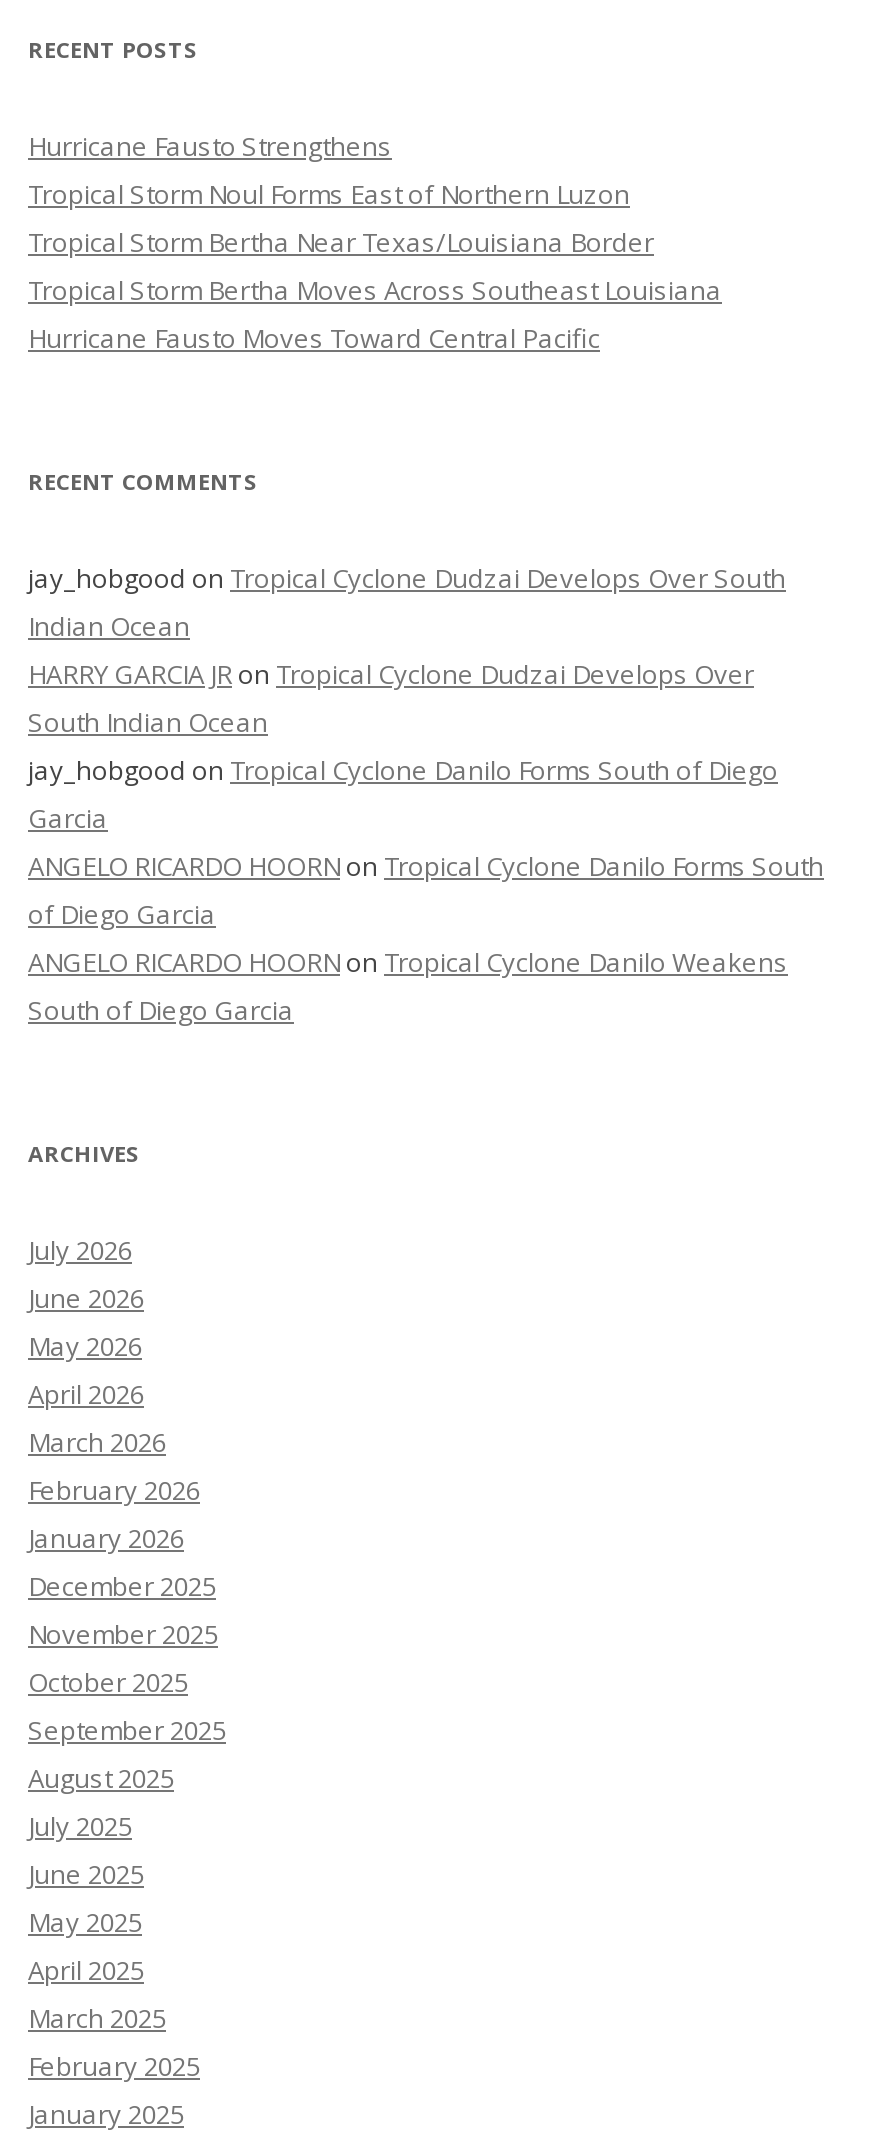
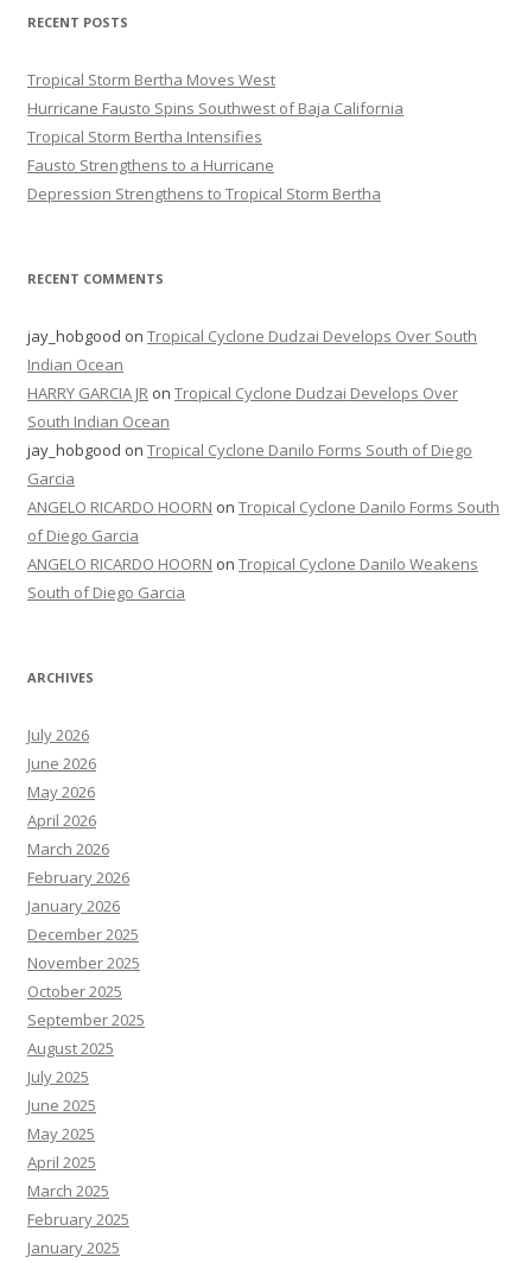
- Hurricane Fausto Strengthens
- Tropical Storm Noul Forms East of Northern Luzon
- Tropical Storm Bertha Near Texas/Louisiana Border
- Tropical Storm Bertha Moves Across Southeast Louisiana
- Hurricane Fausto Moves Toward Central Pacific
+ Tropical Storm Bertha Moves West
+ Hurricane Fausto Spins Southwest of Baja California
+ Tropical Storm Bertha Intensifies
+ Fausto Strengthens to a Hurricane
+ Depression Strengthens to Tropical Storm Bertha
